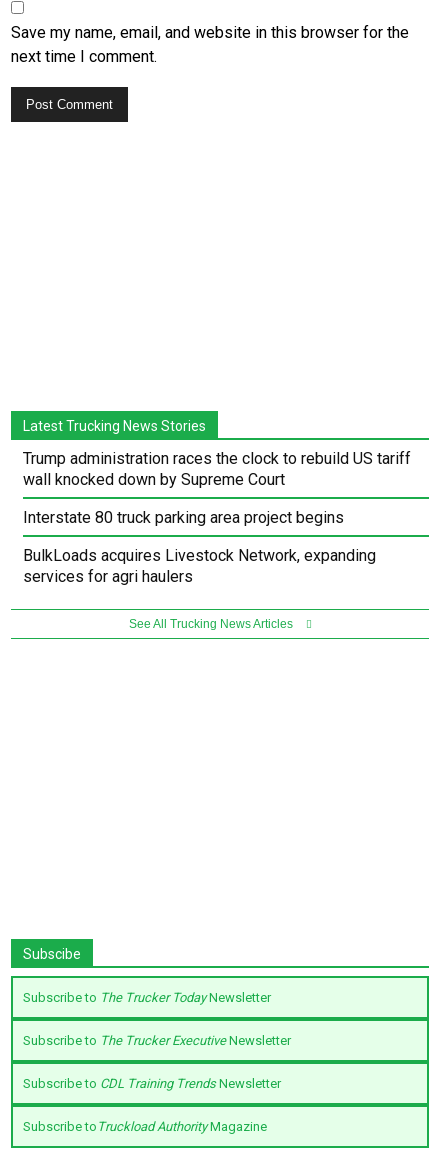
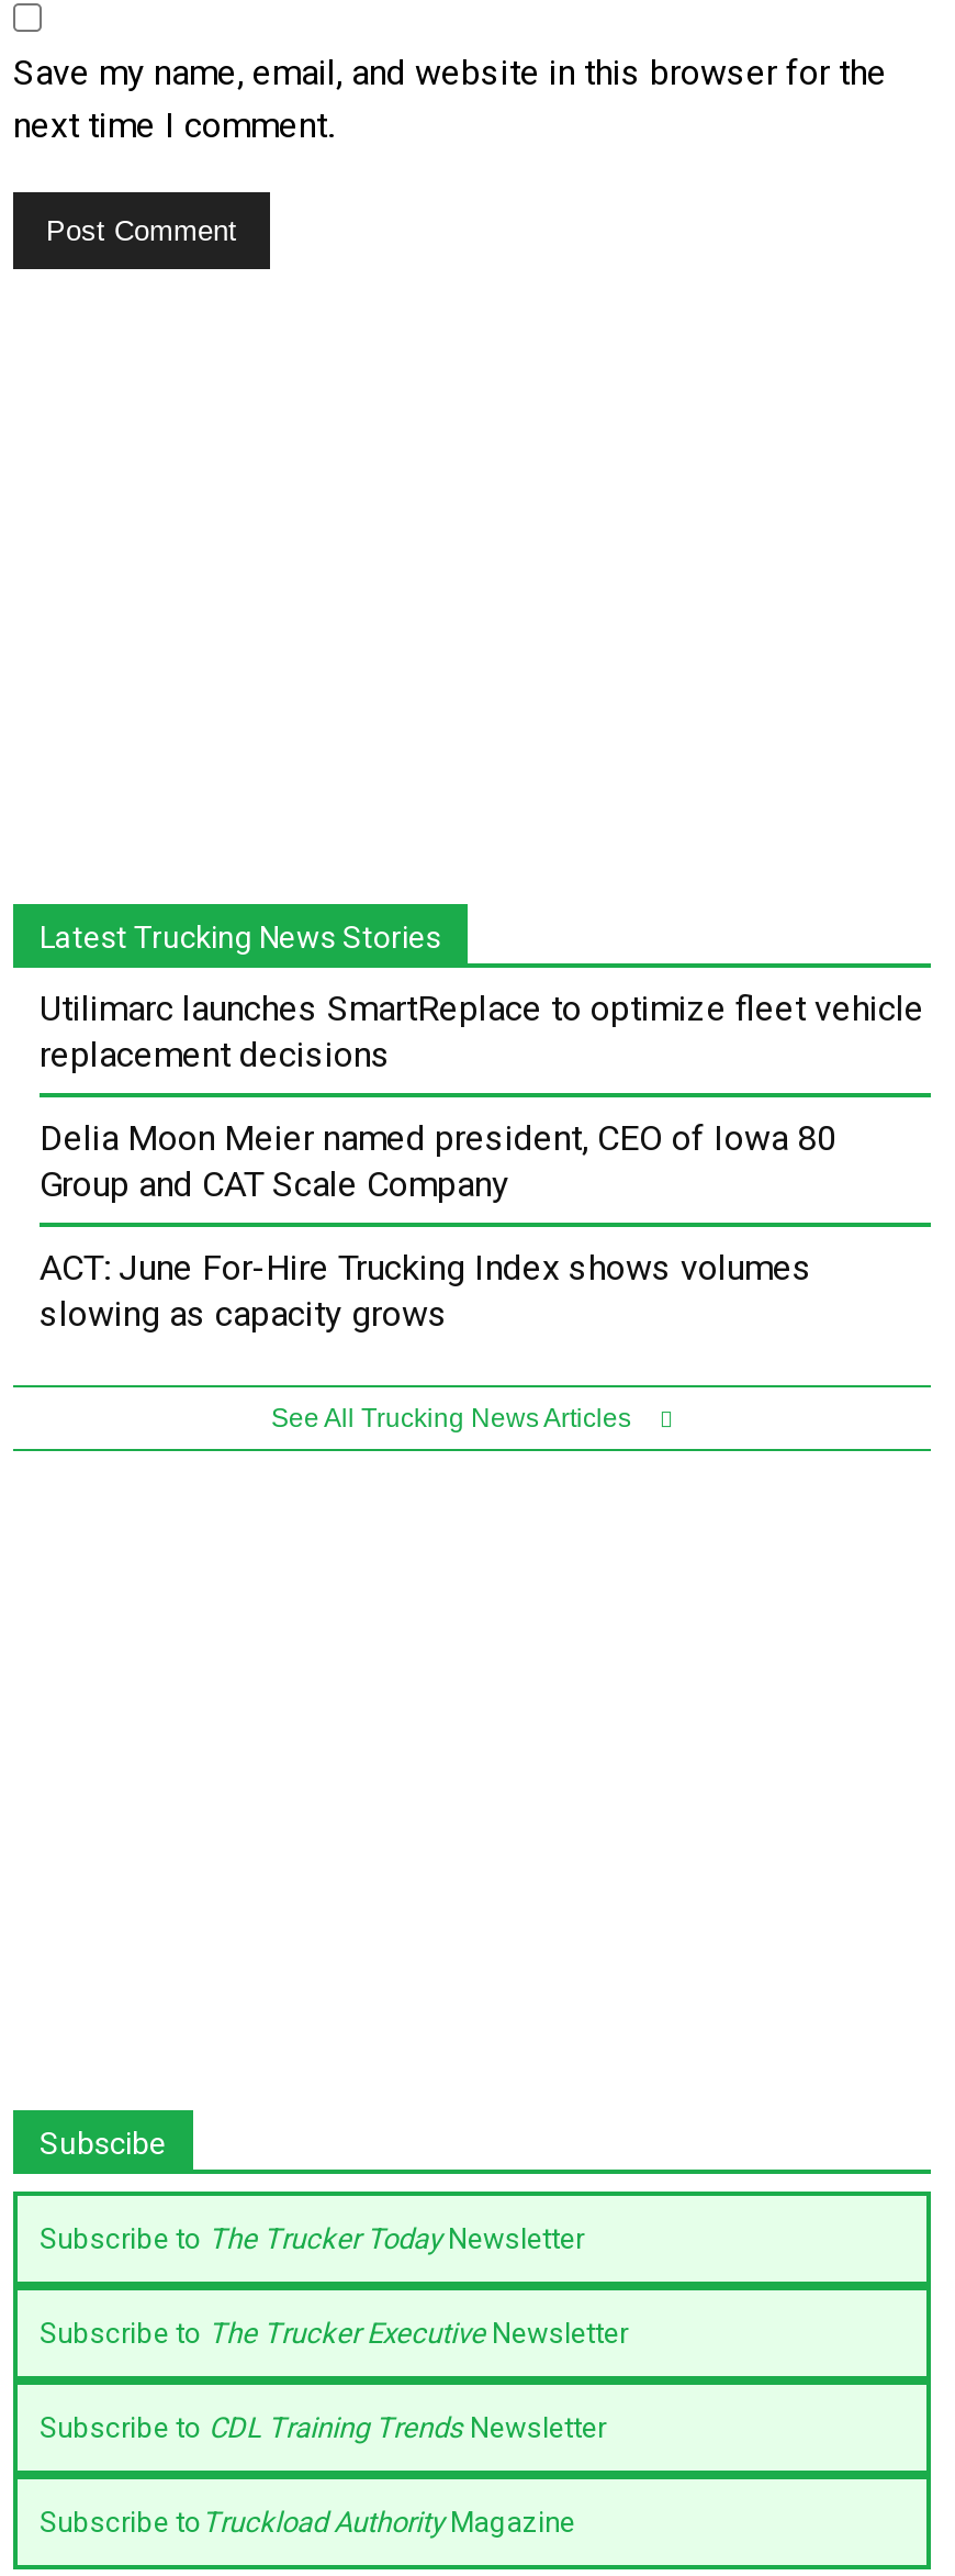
- Trump administration races the clock to rebuild US tariff
- wall knocked down by Supreme Court
+ Utilimarc launches SmartReplace to optimize fleet vehicle
+ replacement decisions

- Interstate 80 truck parking area project begins
+ Delia Moon Meier named president, CEO of Iowa 80
+ Group and CAT Scale Company

- BulkLoads acquires Livestock Network, expanding
- services for agri haulers
+ ACT: June For-Hire Trucking Index shows volumes
+ slowing as capacity grows
